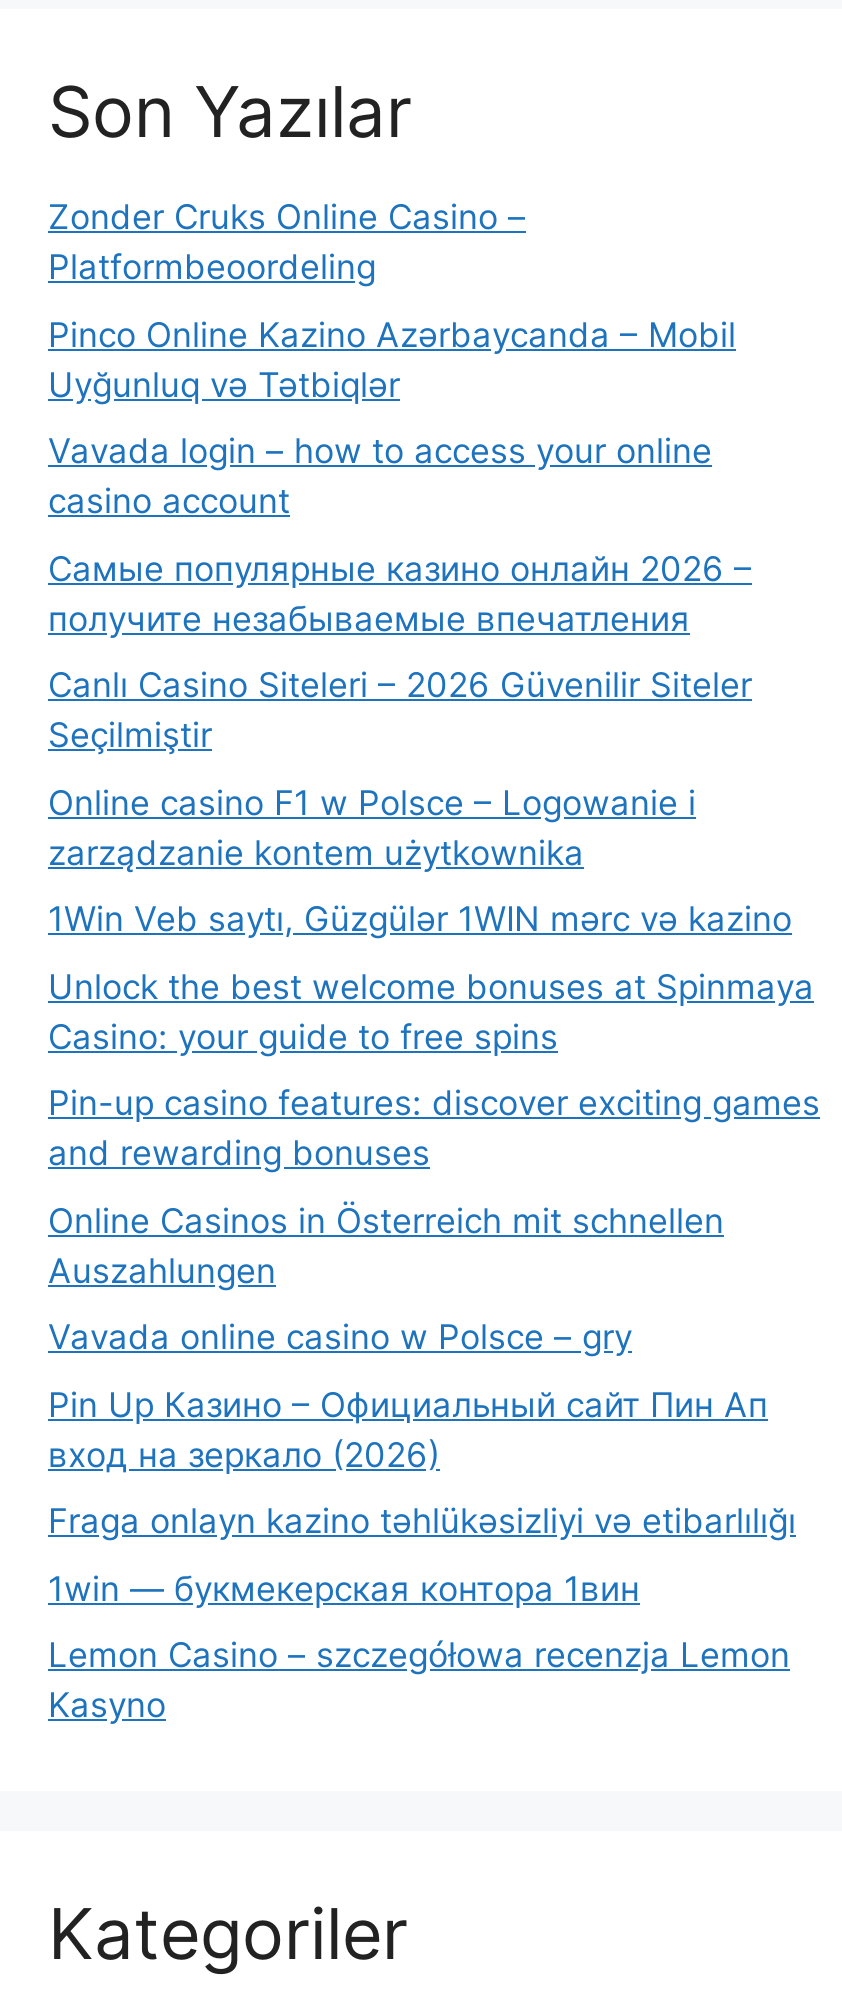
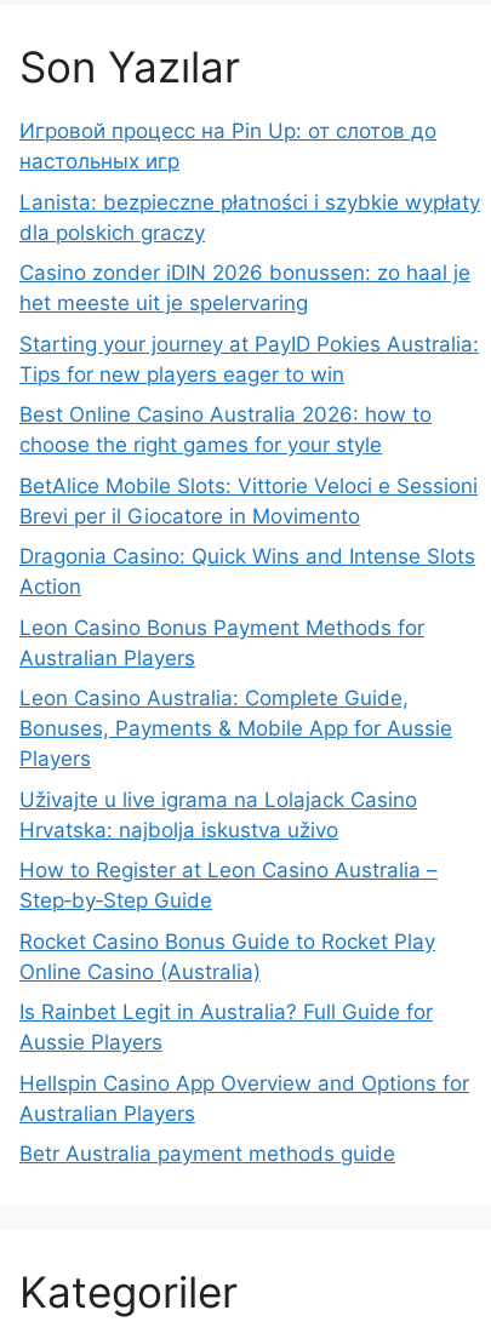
- Zonder Cruks Online Casino –
- Platformbeoordeling
+ Игровой процесс на Pin Up: от слотов до
+ настольных игр

- Pinco Online Kazino Azərbaycanda – Mobil
- Uyğunluq və Tətbiqlər
+ Lanista: bezpieczne płatności i szybkie wypłaty
+ dla polskich graczy

- Vavada login – how to access your online
- casino account
+ Casino zonder iDIN 2026 bonussen: zo haal je
+ het meeste uit je spelervaring

- Самые популярные казино онлайн 2026 –
- получите незабываемые впечатления
+ Starting your journey at PayID Pokies Australia:
+ Tips for new players eager to win

- Canlı Casino Siteleri – 2026 Güvenilir Siteler
- Seçilmiştir
+ Best Online Casino Australia 2026: how to
+ choose the right games for your style

- Online casino F1 w Polsce – Logowanie i
- zarządzanie kontem użytkownika
+ BetAlice Mobile Slots: Vittorie Veloci e Sessioni
+ Brevi per il Giocatore in Movimento

- 1Win Veb saytı, Güzgülər 1WIN mərc və kazino
+ Dragonia Casino: Quick Wins and Intense Slots
+ Action

- Unlock the best welcome bonuses at Spinmaya
- Casino: your guide to free spins
+ Leon Casino Bonus Payment Methods for
+ Australian Players

- Pin-up casino features: discover exciting games
- and rewarding bonuses
+ Leon Casino Australia: Complete Guide,
+ Bonuses, Payments & Mobile App for Aussie
+ Players

- Online Casinos in Österreich mit schnellen
- Auszahlungen
+ Uživajte u live igrama na Lolajack Casino
+ Hrvatska: najbolja iskustva uživo

- Vavada online casino w Polsce – gry
+ How to Register at Leon Casino Australia –
+ Step‑by‑Step Guide

- Pin Up Казино – Официальный сайт Пин Ап
- вход на зеркало (2026)
+ Rocket Casino Bonus Guide to Rocket Play
+ Online Casino (Australia)

- Fraga onlayn kazino təhlükəsizliyi və etibarlılığı
+ Is Rainbet Legit in Australia? Full Guide for
+ Aussie Players

- 1win — букмекерская контора 1вин
+ Hellspin Casino App Overview and Options for
+ Australian Players

- Lemon Casino – szczegółowa recenzja Lemon
- Kasyno
+ Betr Australia payment methods guide
